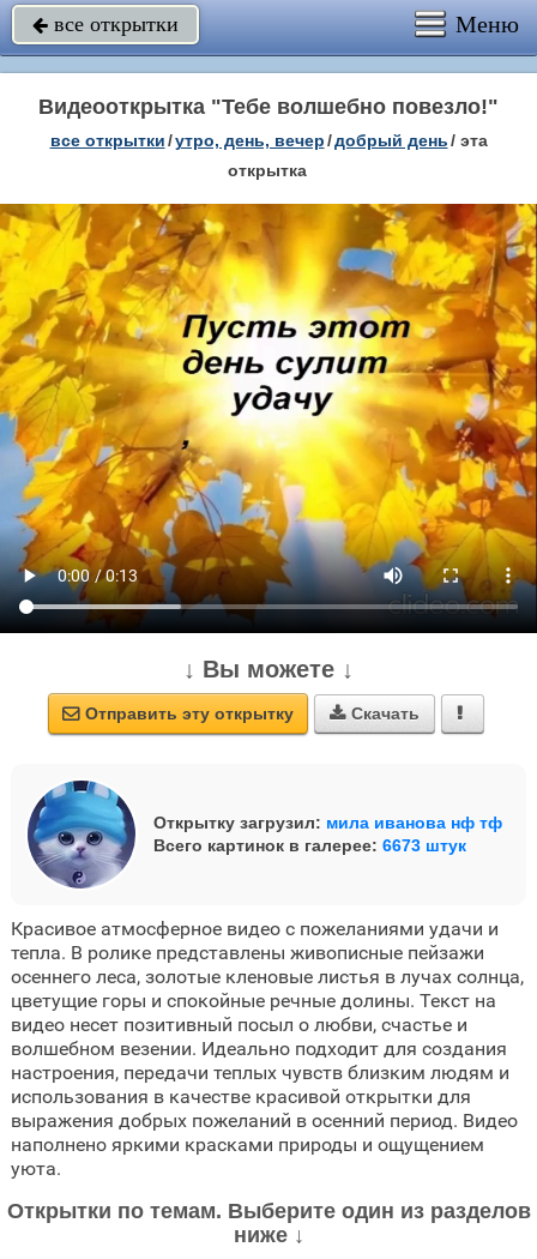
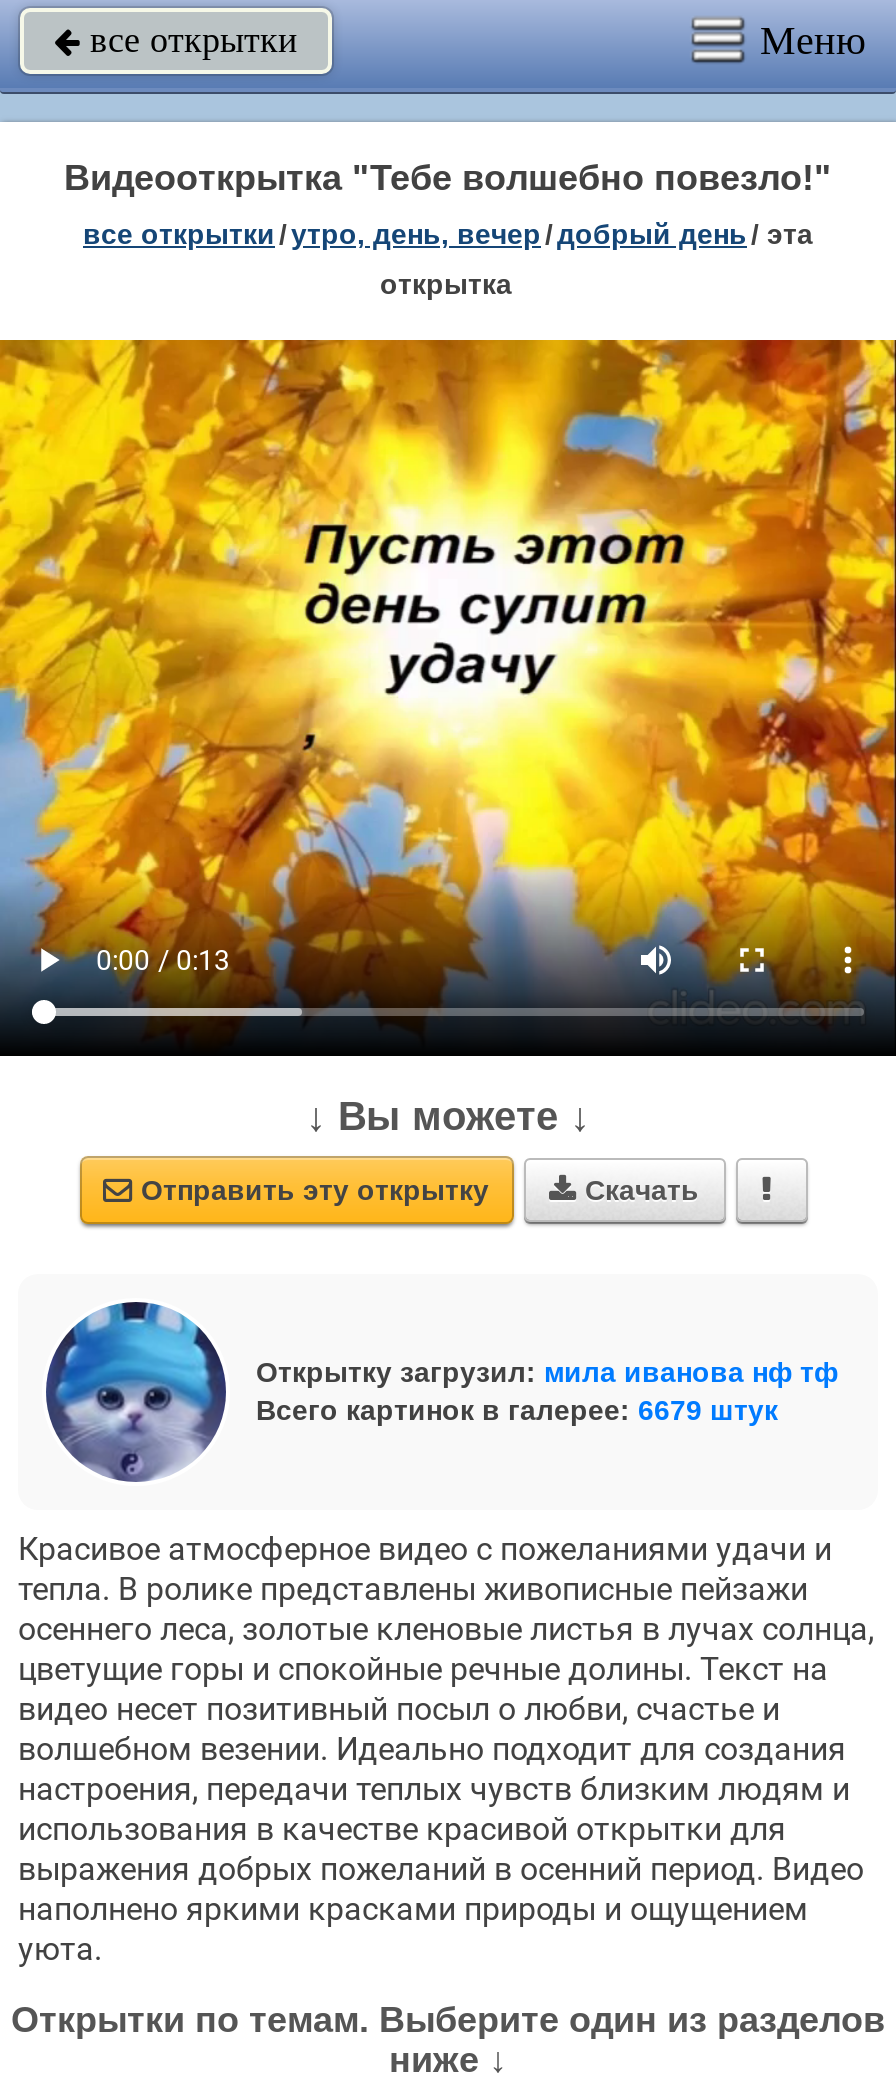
- Всего картинок в галерее: 6673 штук
+ Всего картинок в галерее: 6679 штук
